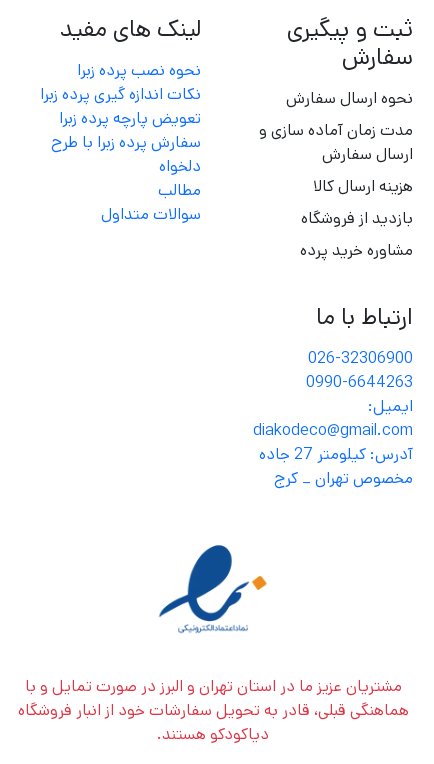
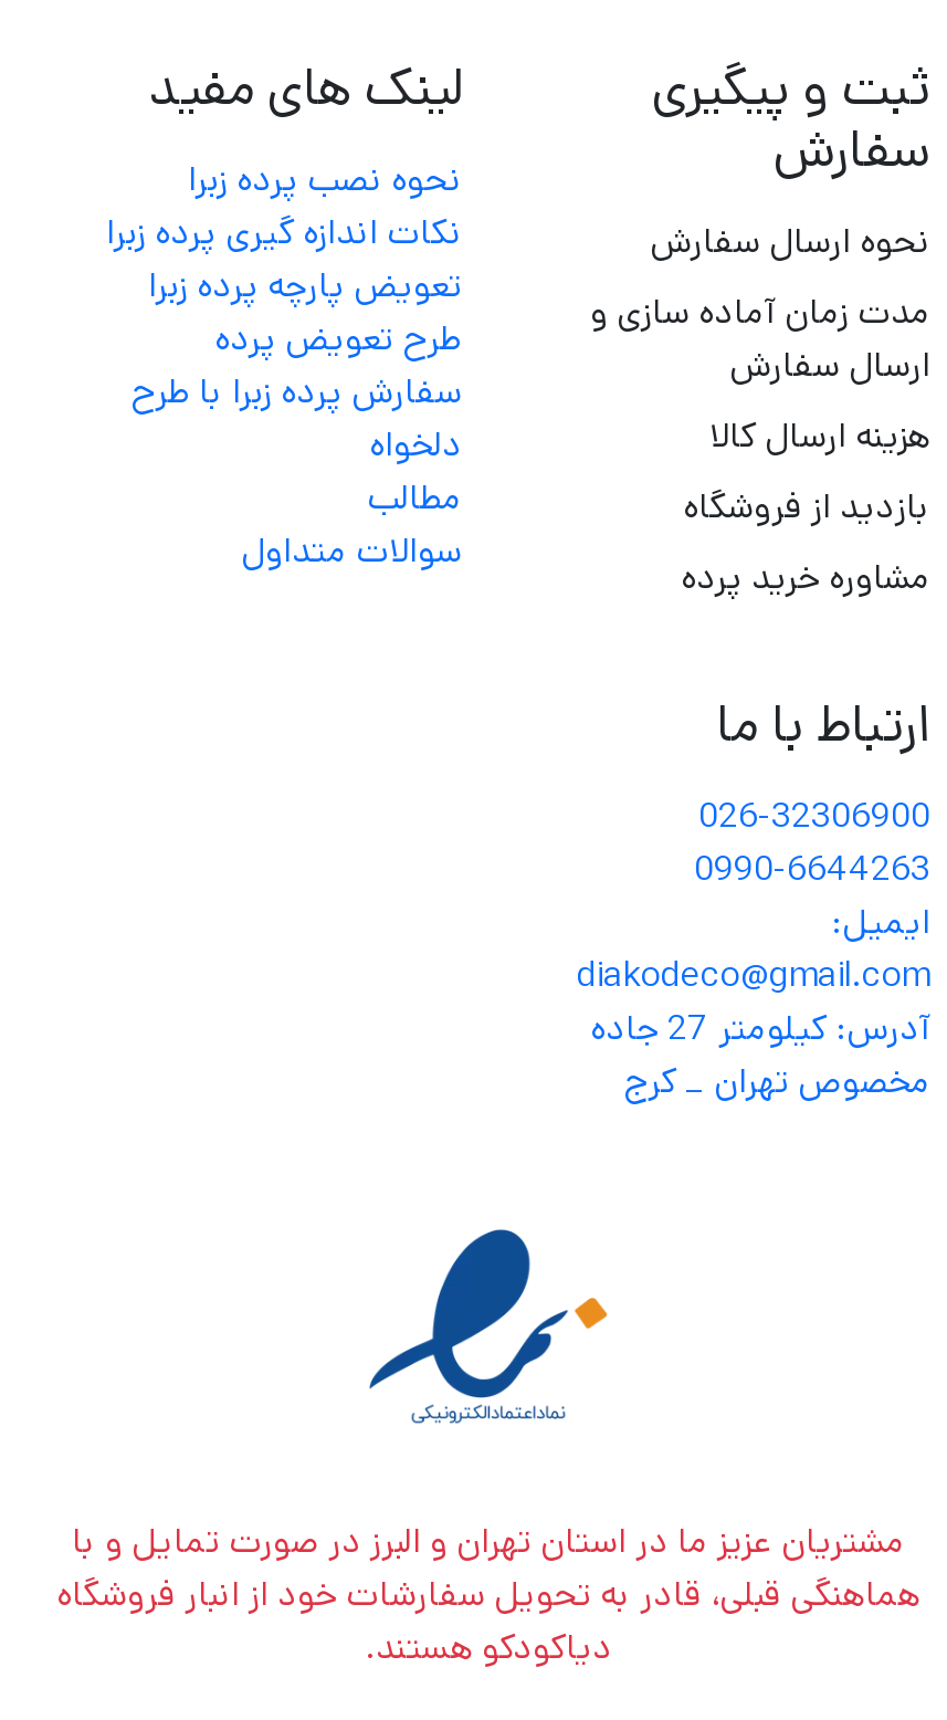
moved down: سفارش پرده زبرا با طرح | دلخواه | مطالب | سوالات متداول

+ طرح تعویض پرده
